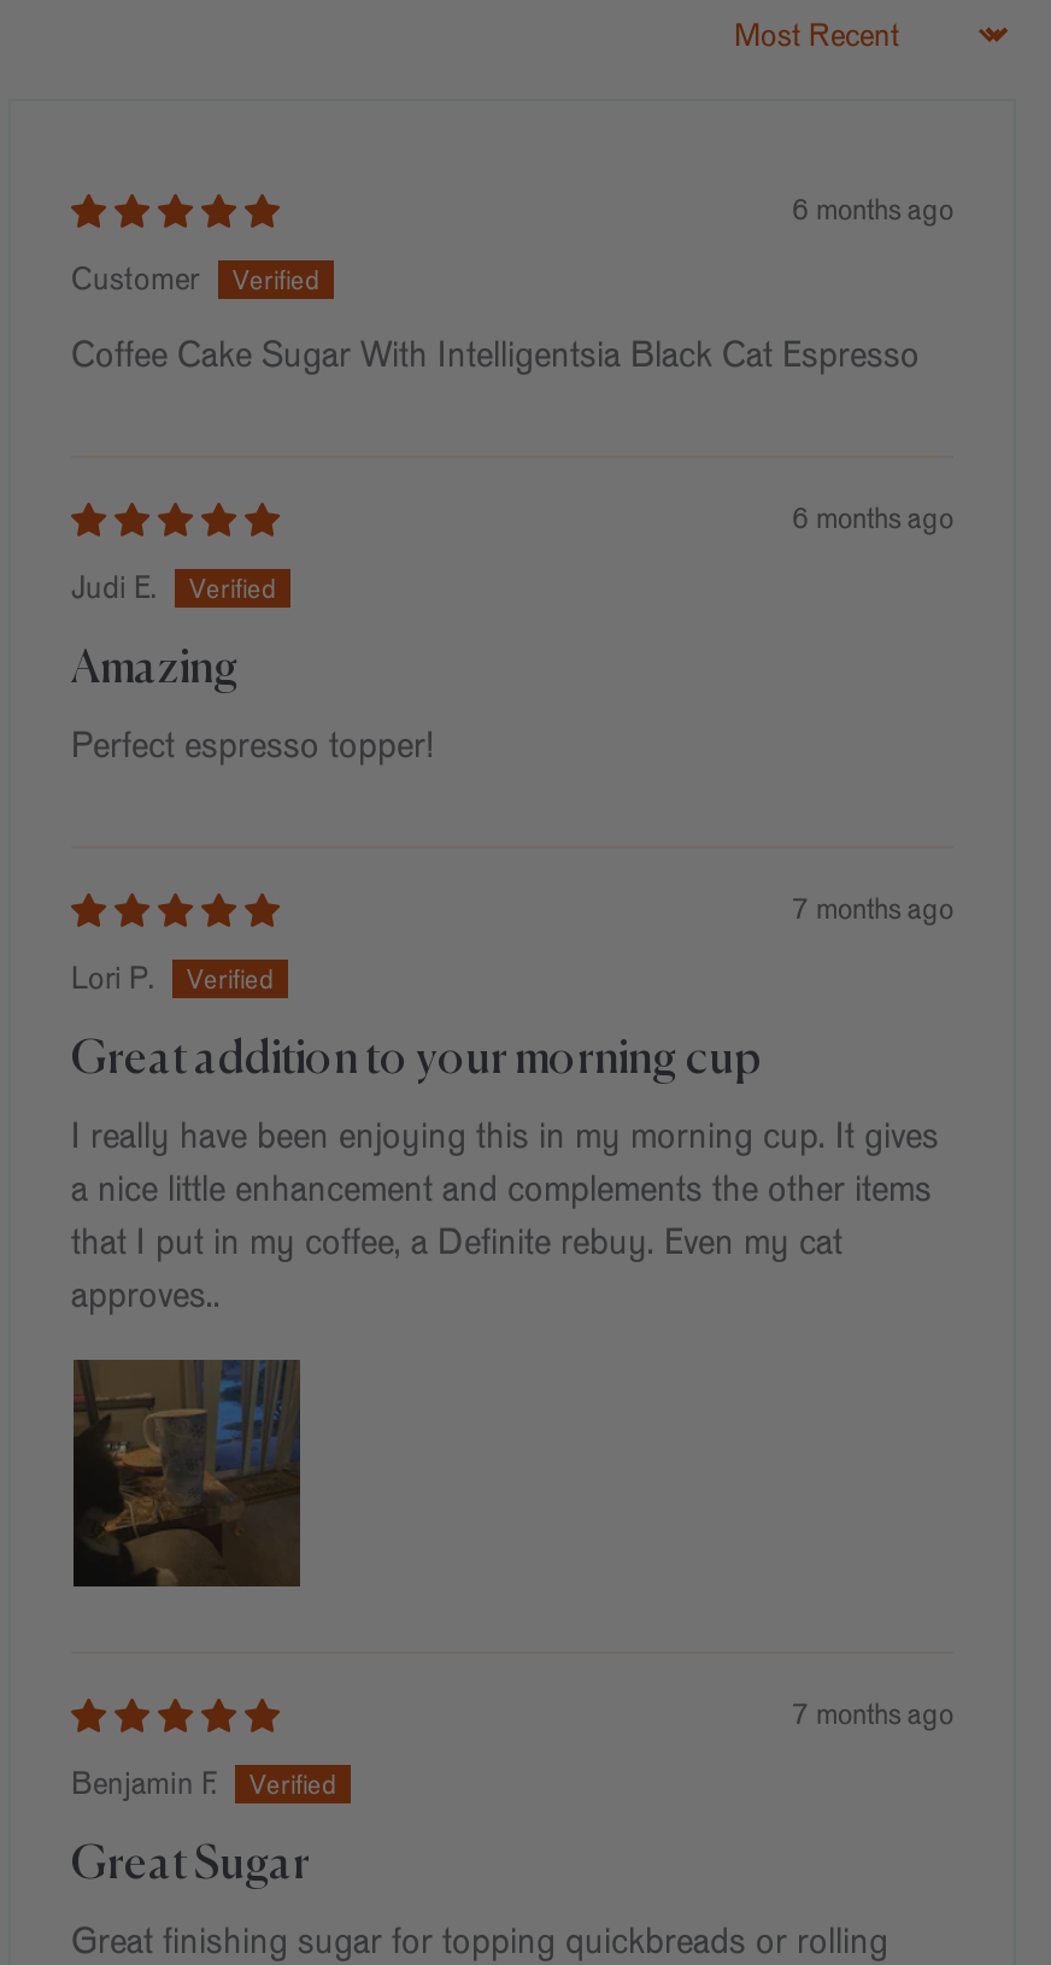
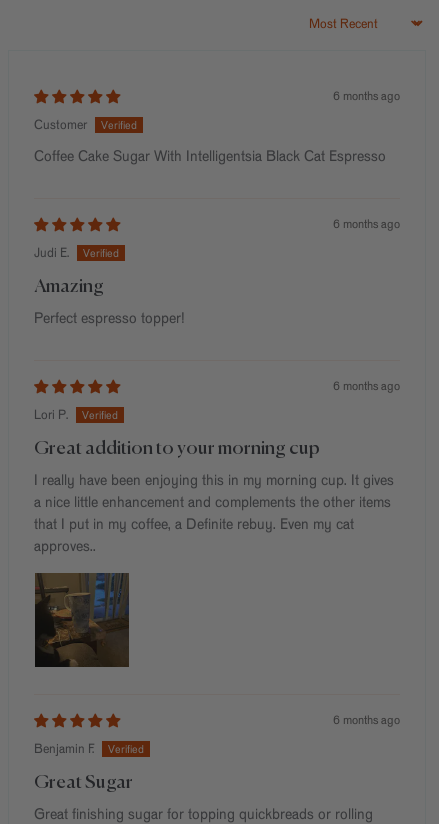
- 7 months ago
+ 6 months ago

- 7 months ago
+ 6 months ago
